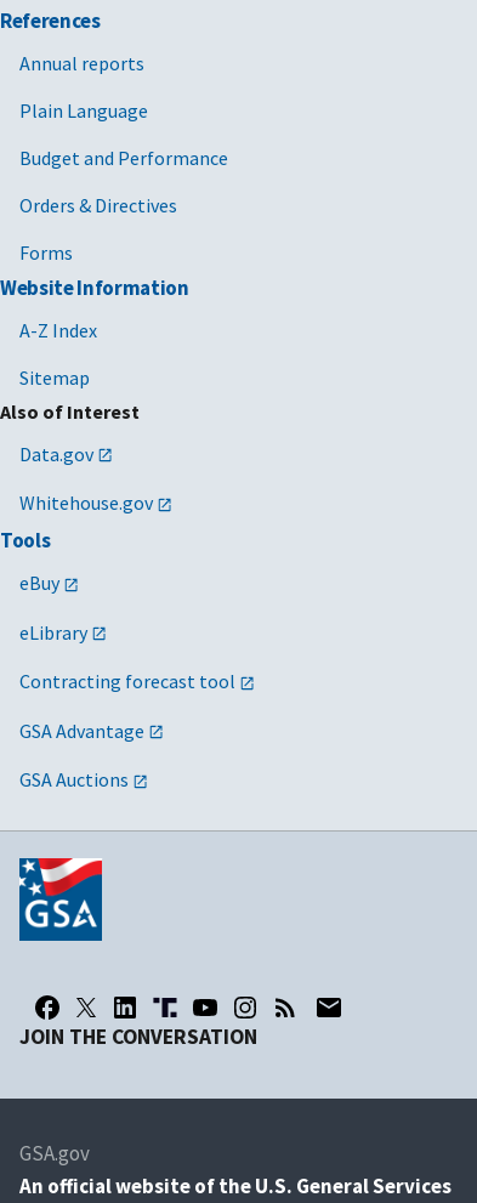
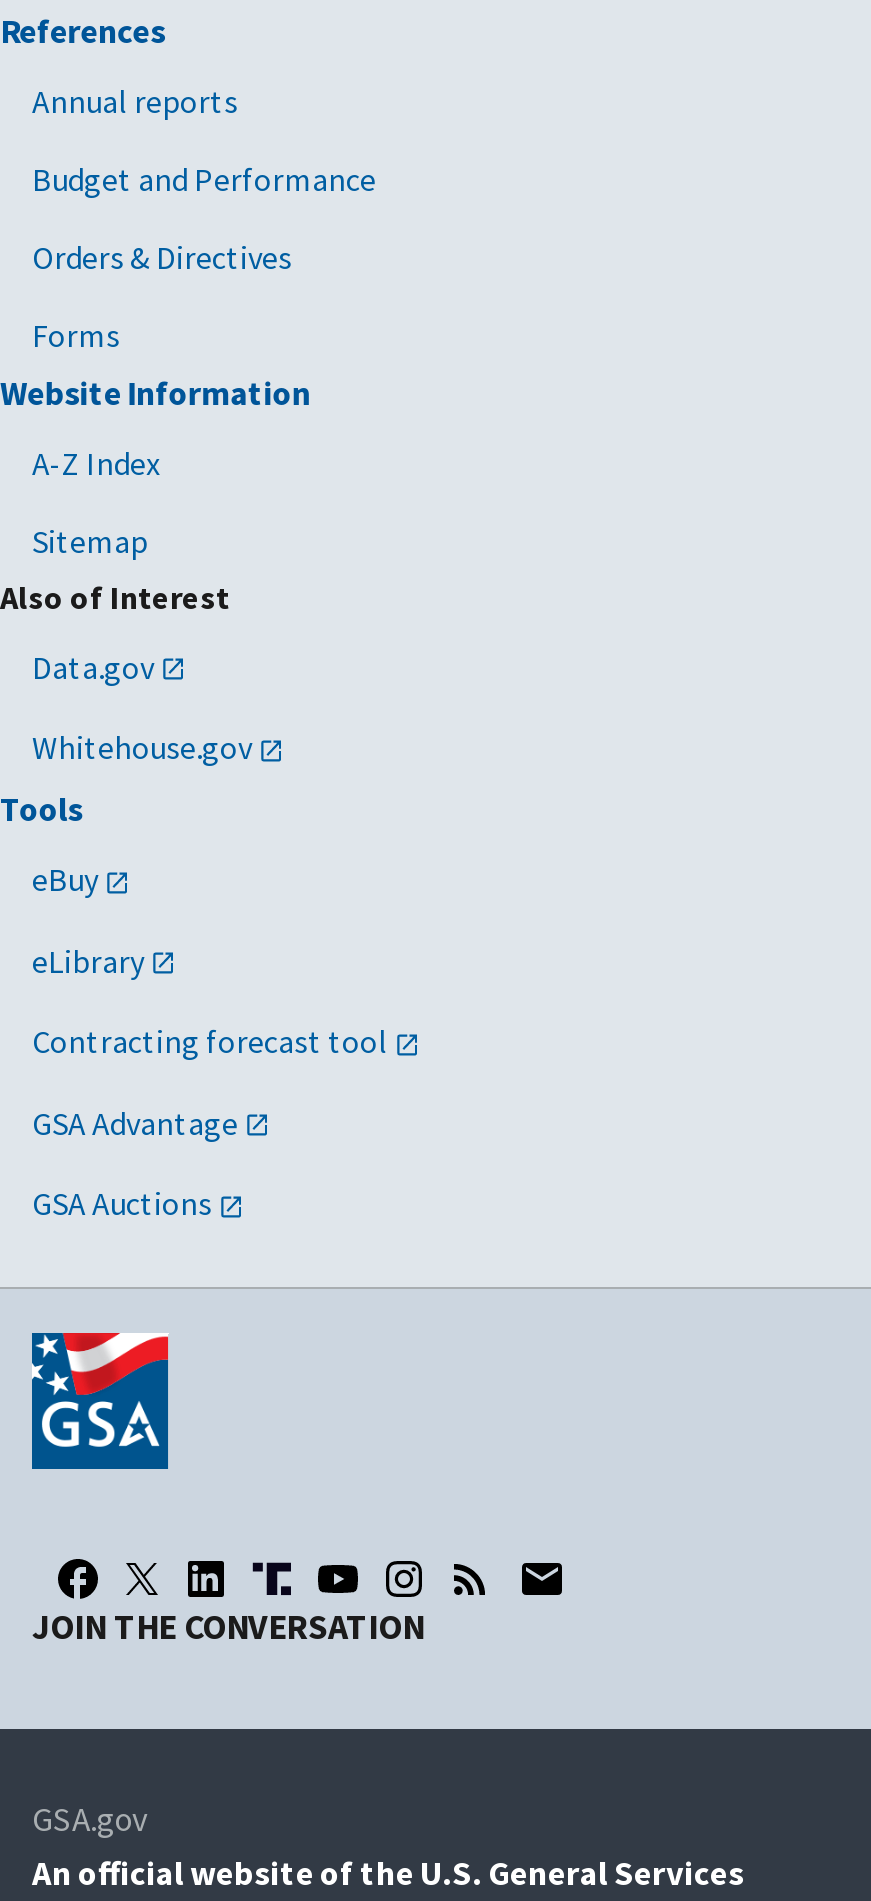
- Plain Language
